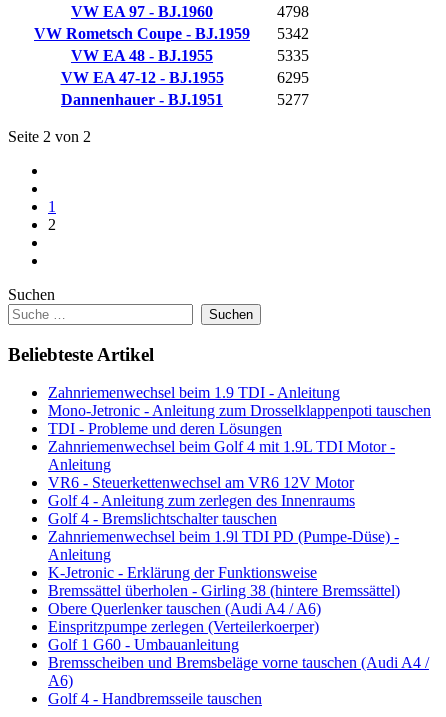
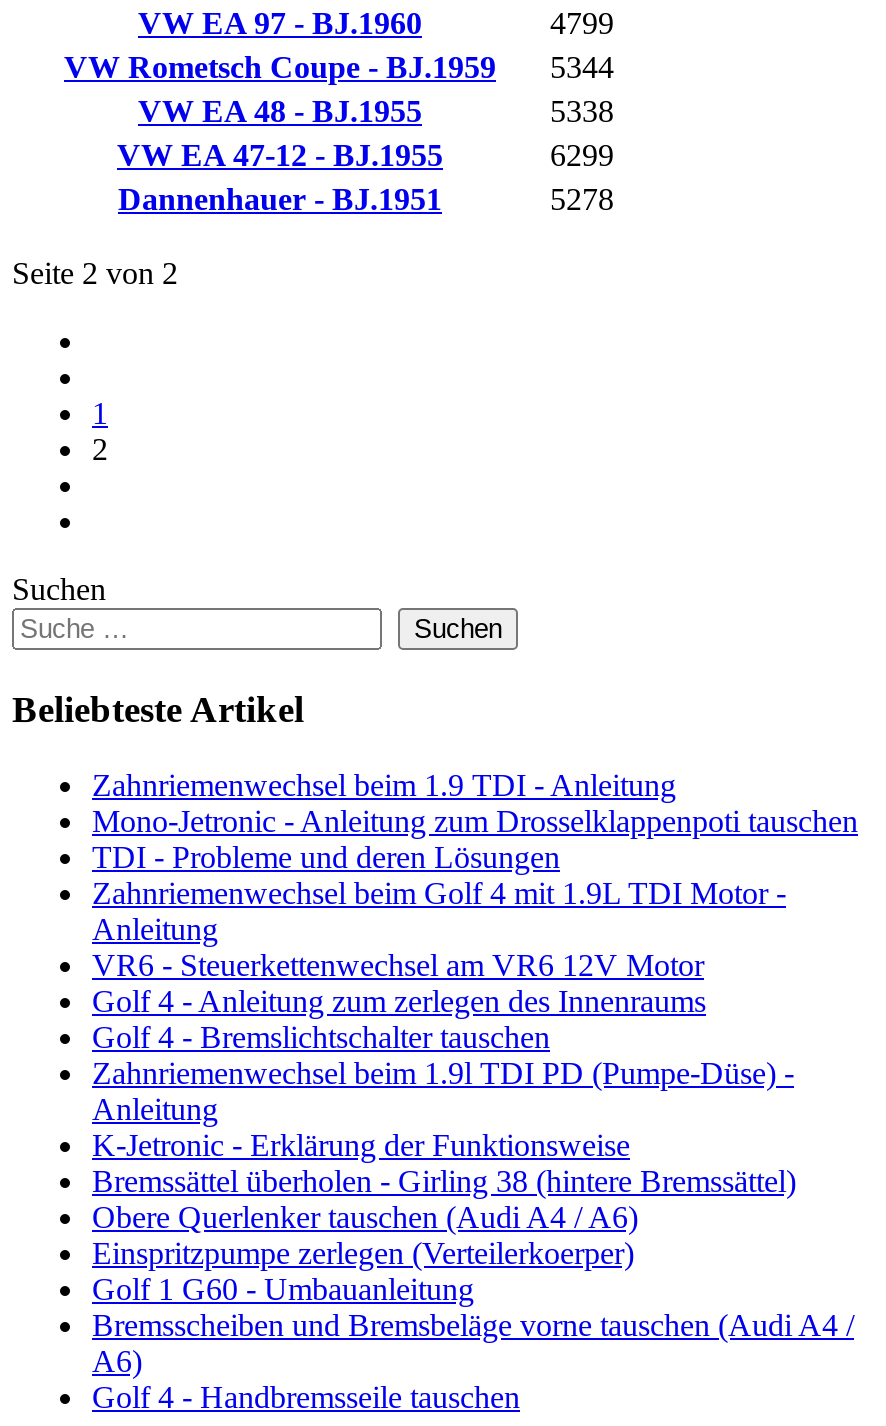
- 4798
+ 4799

- VW Rometsch Coupe - BJ.1959 5342
+ VW Rometsch Coupe - BJ.1959 5344

- 5335
+ 5338

- 6295
+ 6299

- 5277
+ 5278
